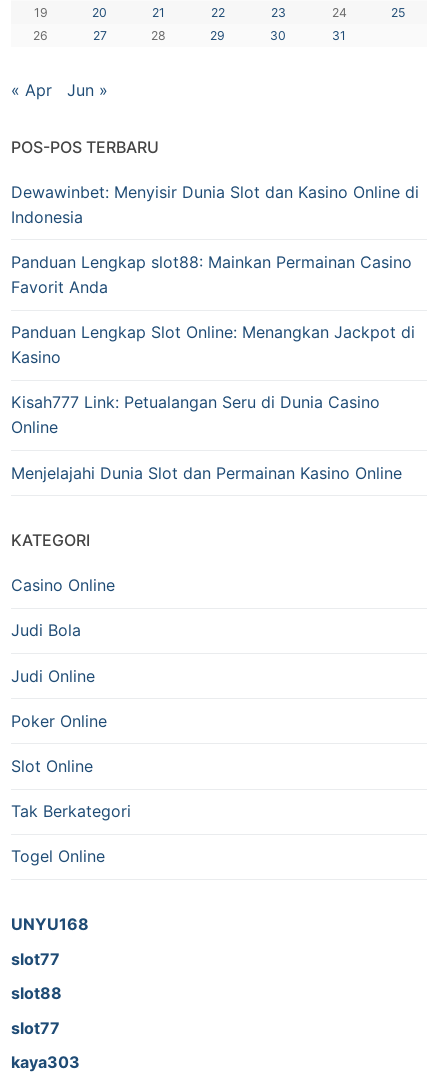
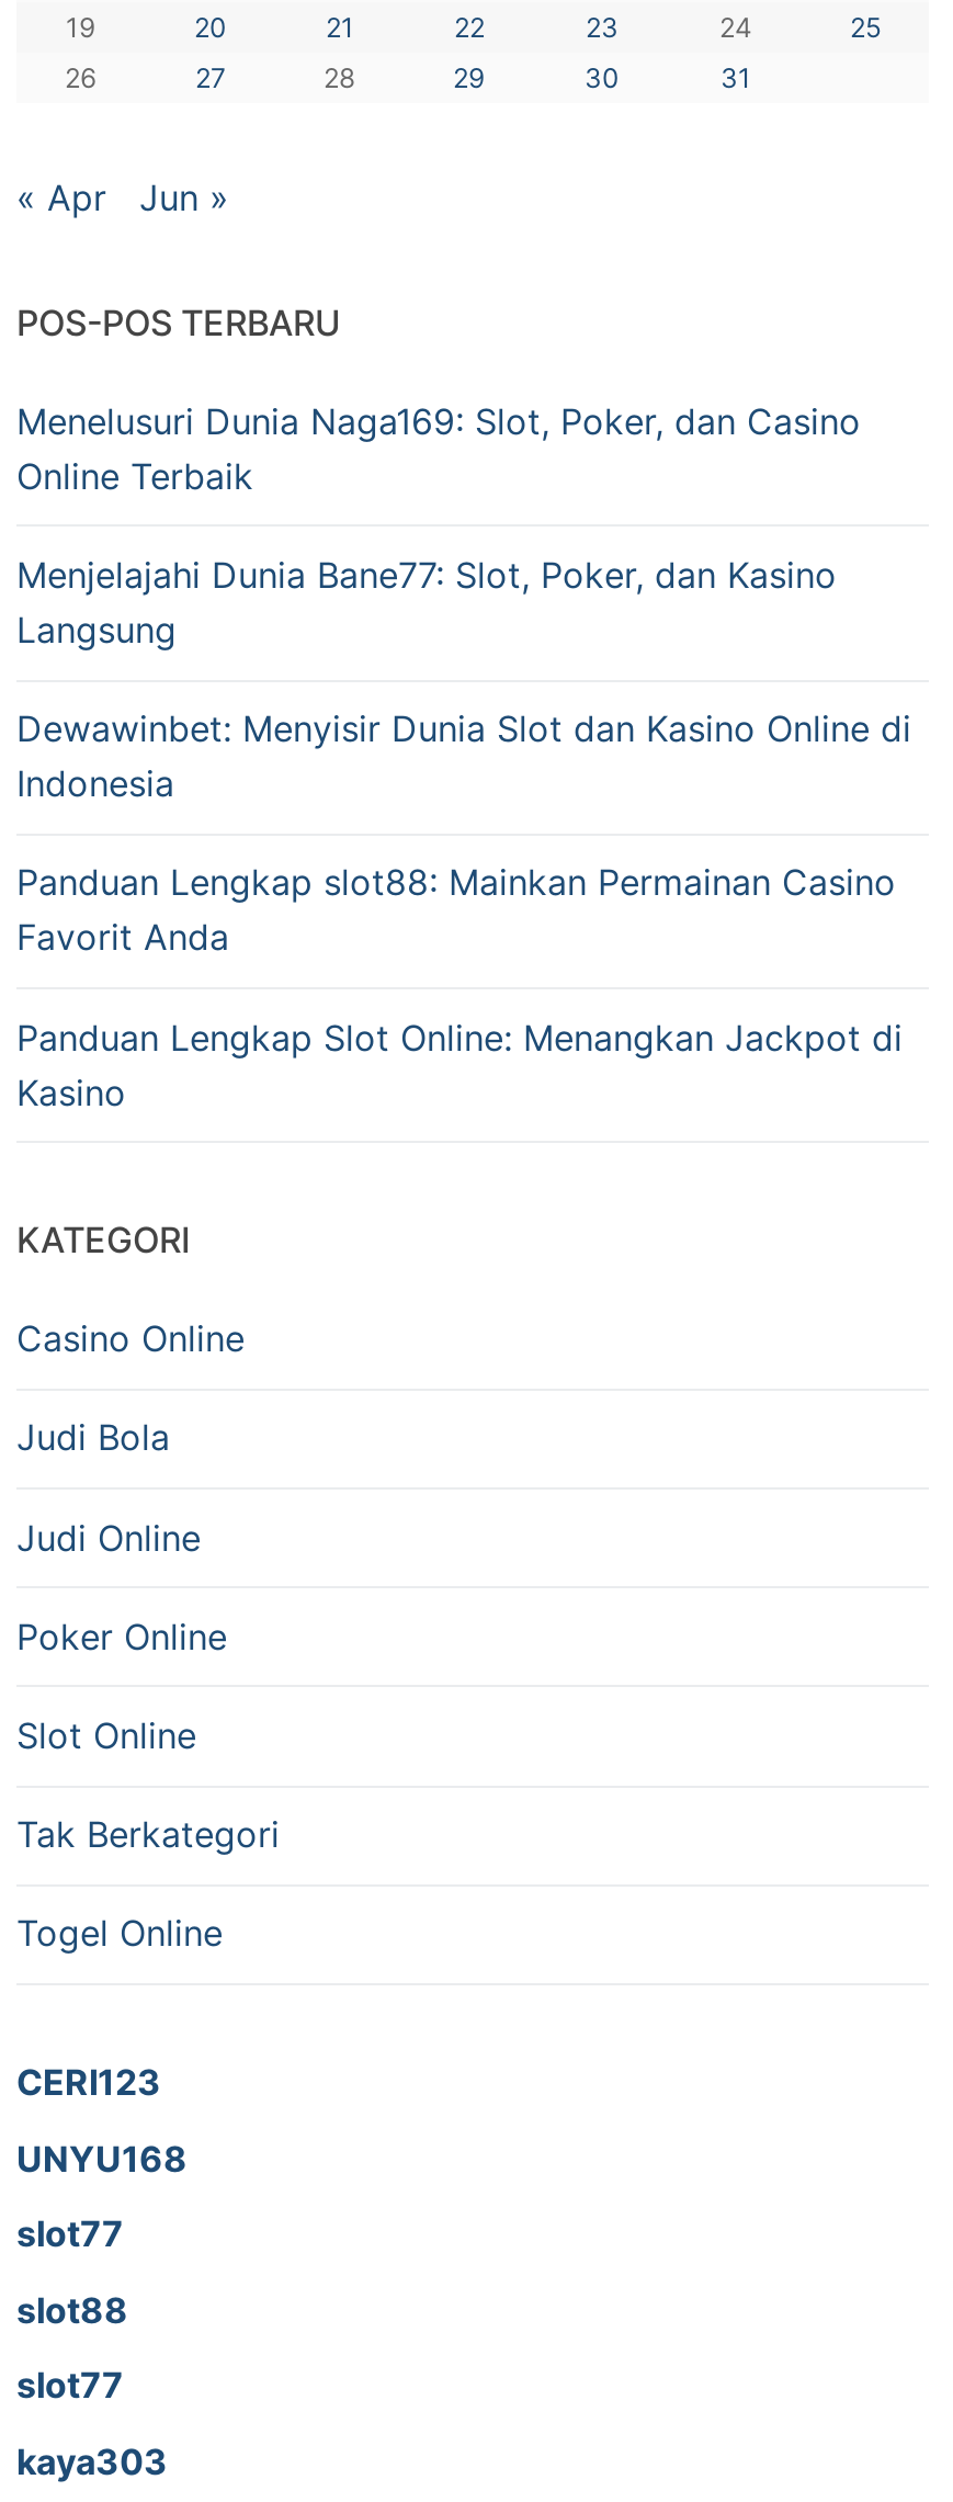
+ Menelusuri Dunia Naga169: Slot, Poker, dan Casino
+ Online Terbaik
+ Menjelajahi Dunia Bane77: Slot, Poker, dan Kasino
+ Langsung

moved down: Dewawinbet: Menyisir Dunia Slot dan Kasino Online di | Indonesia | Panduan Lengkap slot88: Mainkan Permainan Casino | Favorit Anda | Panduan Lengkap Slot Online: Menangkan Jackpot di | Kasino

- Kisah777 Link: Petualangan Seru di Dunia Casino
- Online
- Menjelajahi Dunia Slot dan Permainan Kasino Online

+ CERI123
